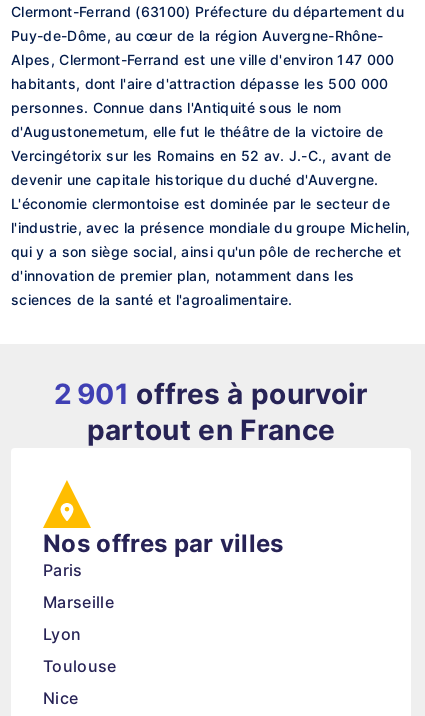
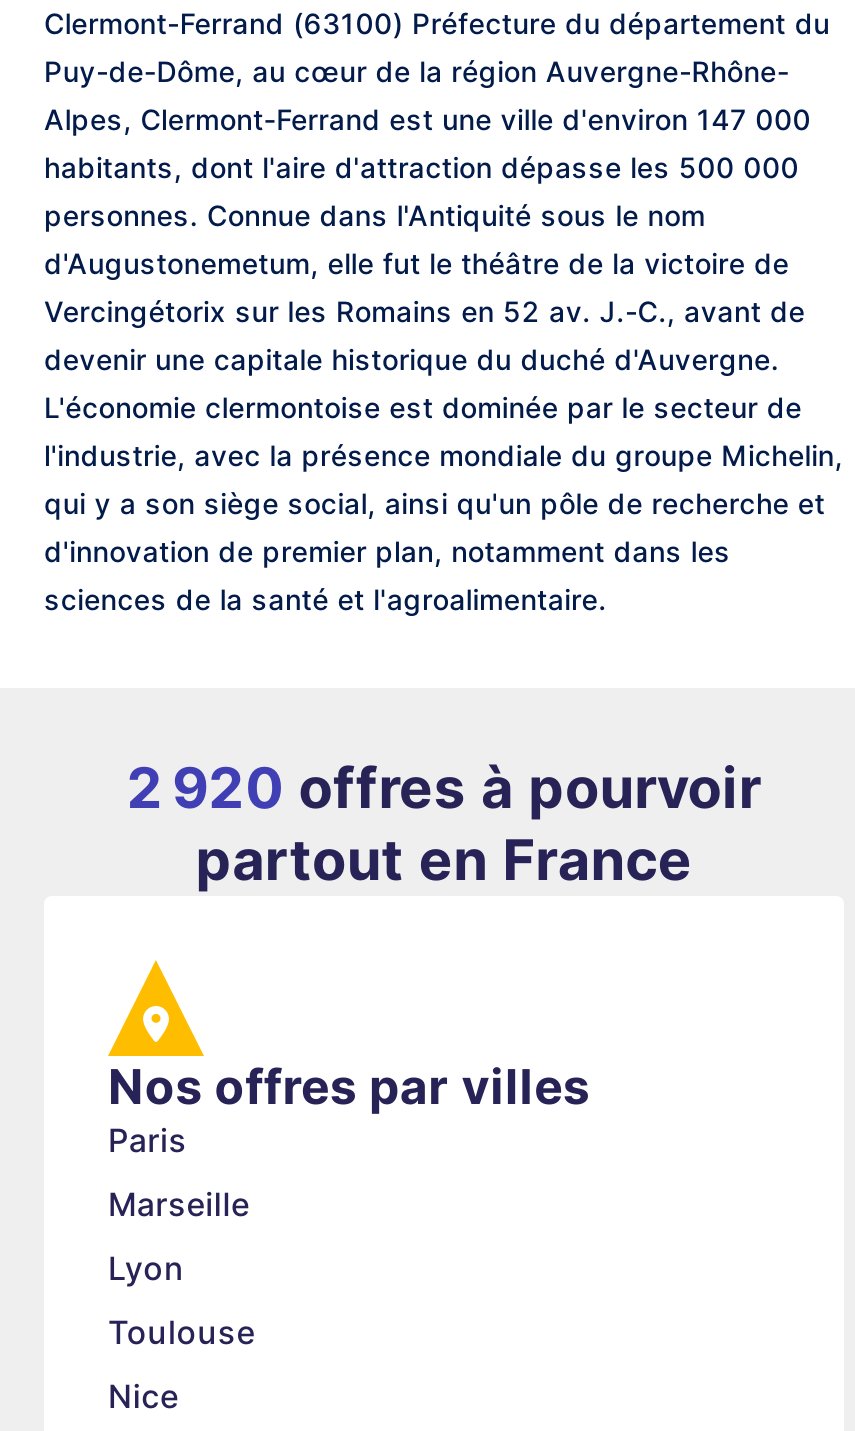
- 2 901 offres à pourvoir
+ 2 920 offres à pourvoir
